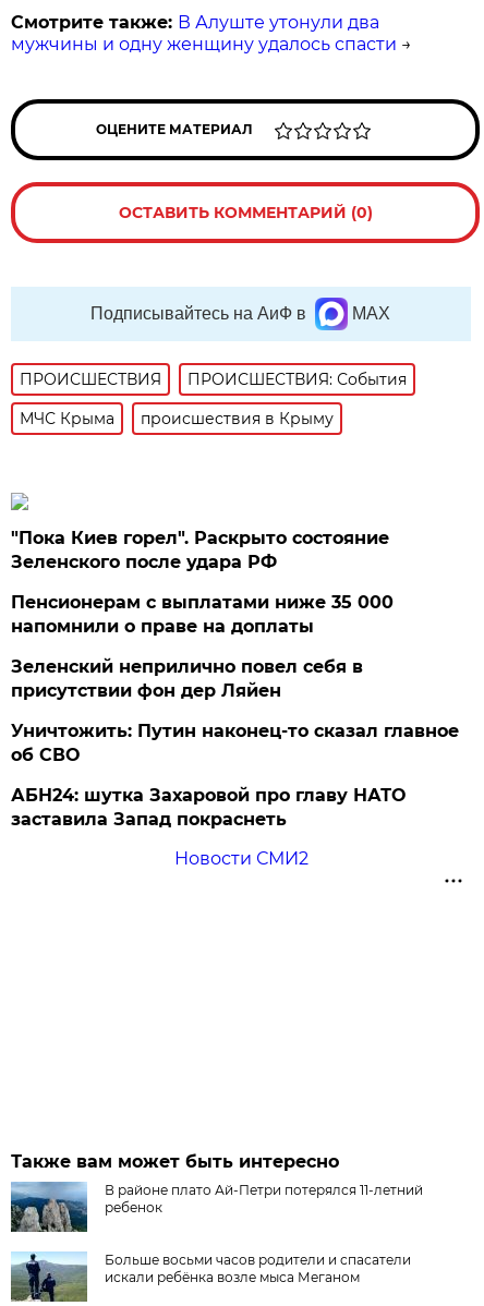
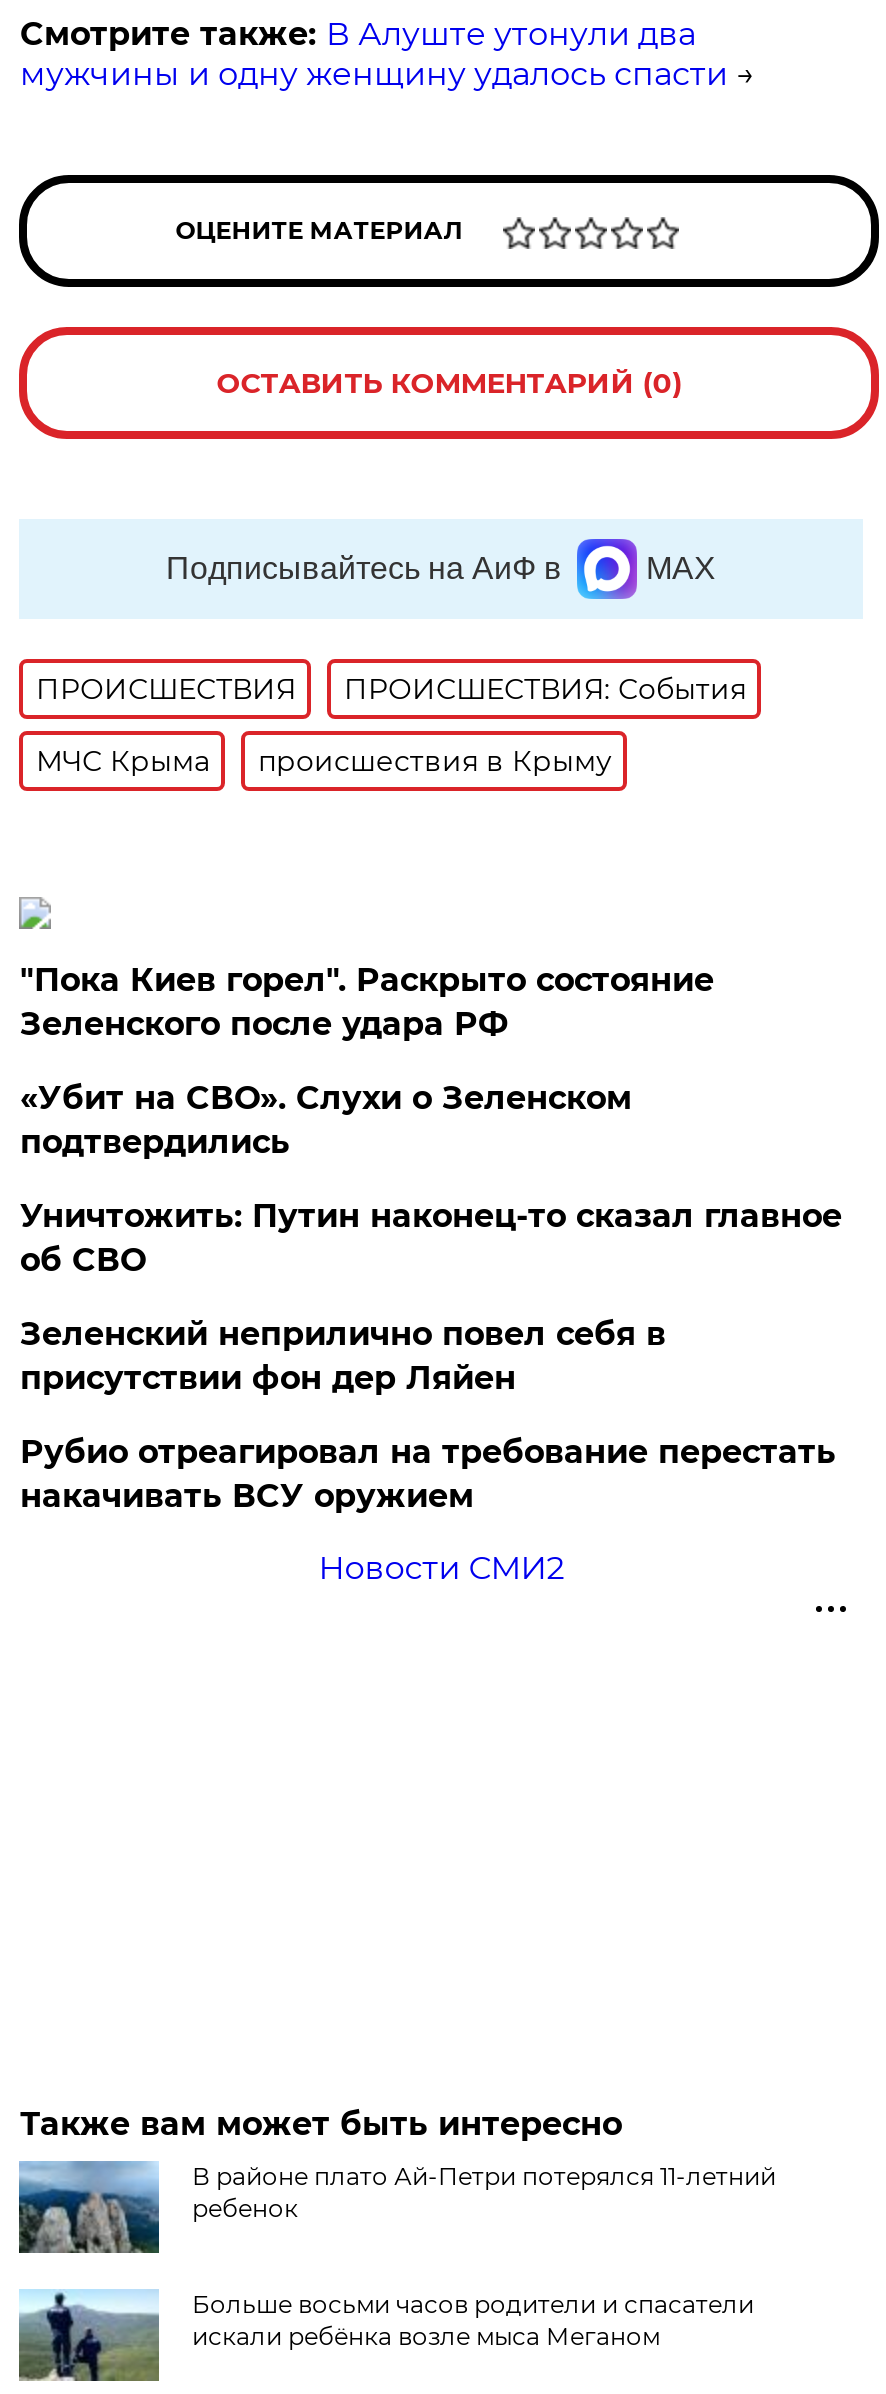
- Пенсионерам с выплатами ниже 35 000
- напомнили о праве на доплаты
+ «Убит на СВО». Слухи о Зеленском
+ подтвердились

moved down: Зеленский неприлично повел cебя в | присутствии фон дер Ляйен

moved up: Уничтожить: Путин наконец-то сказал главное | об СВО

- АБН24: шутка Захаровой про главу НАТО
- заставила Запад покраснеть
+ Рубио отреагировал на требование перестать
+ накачивать ВСУ оружием
